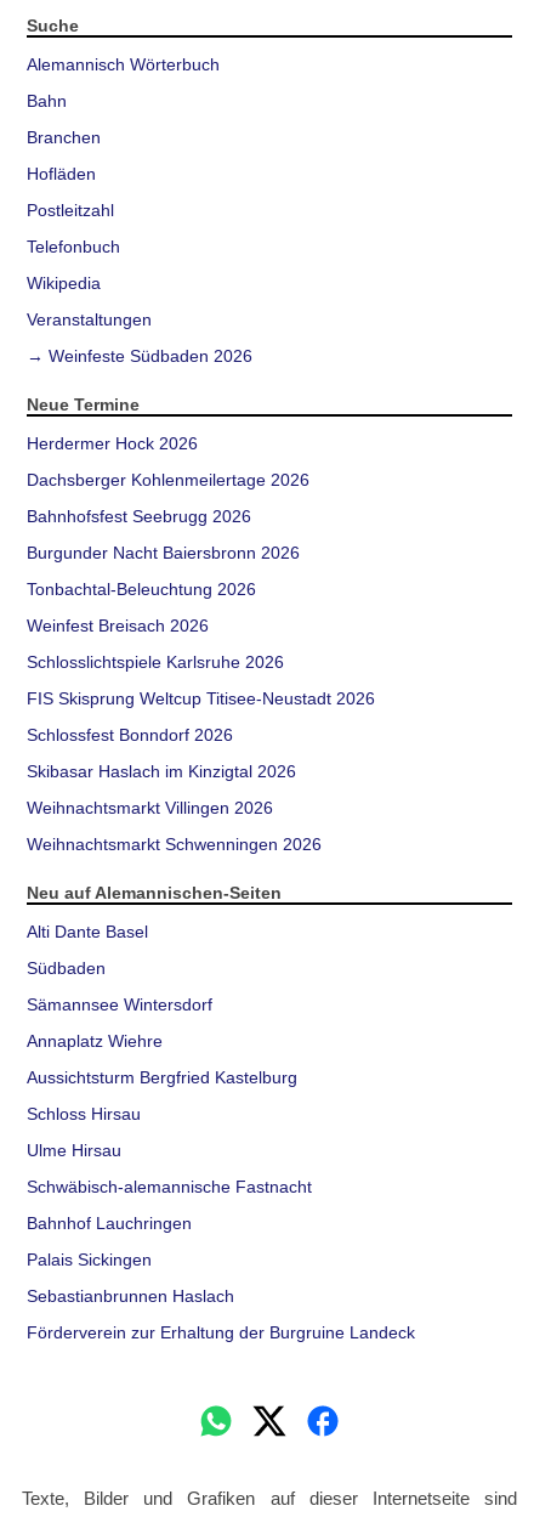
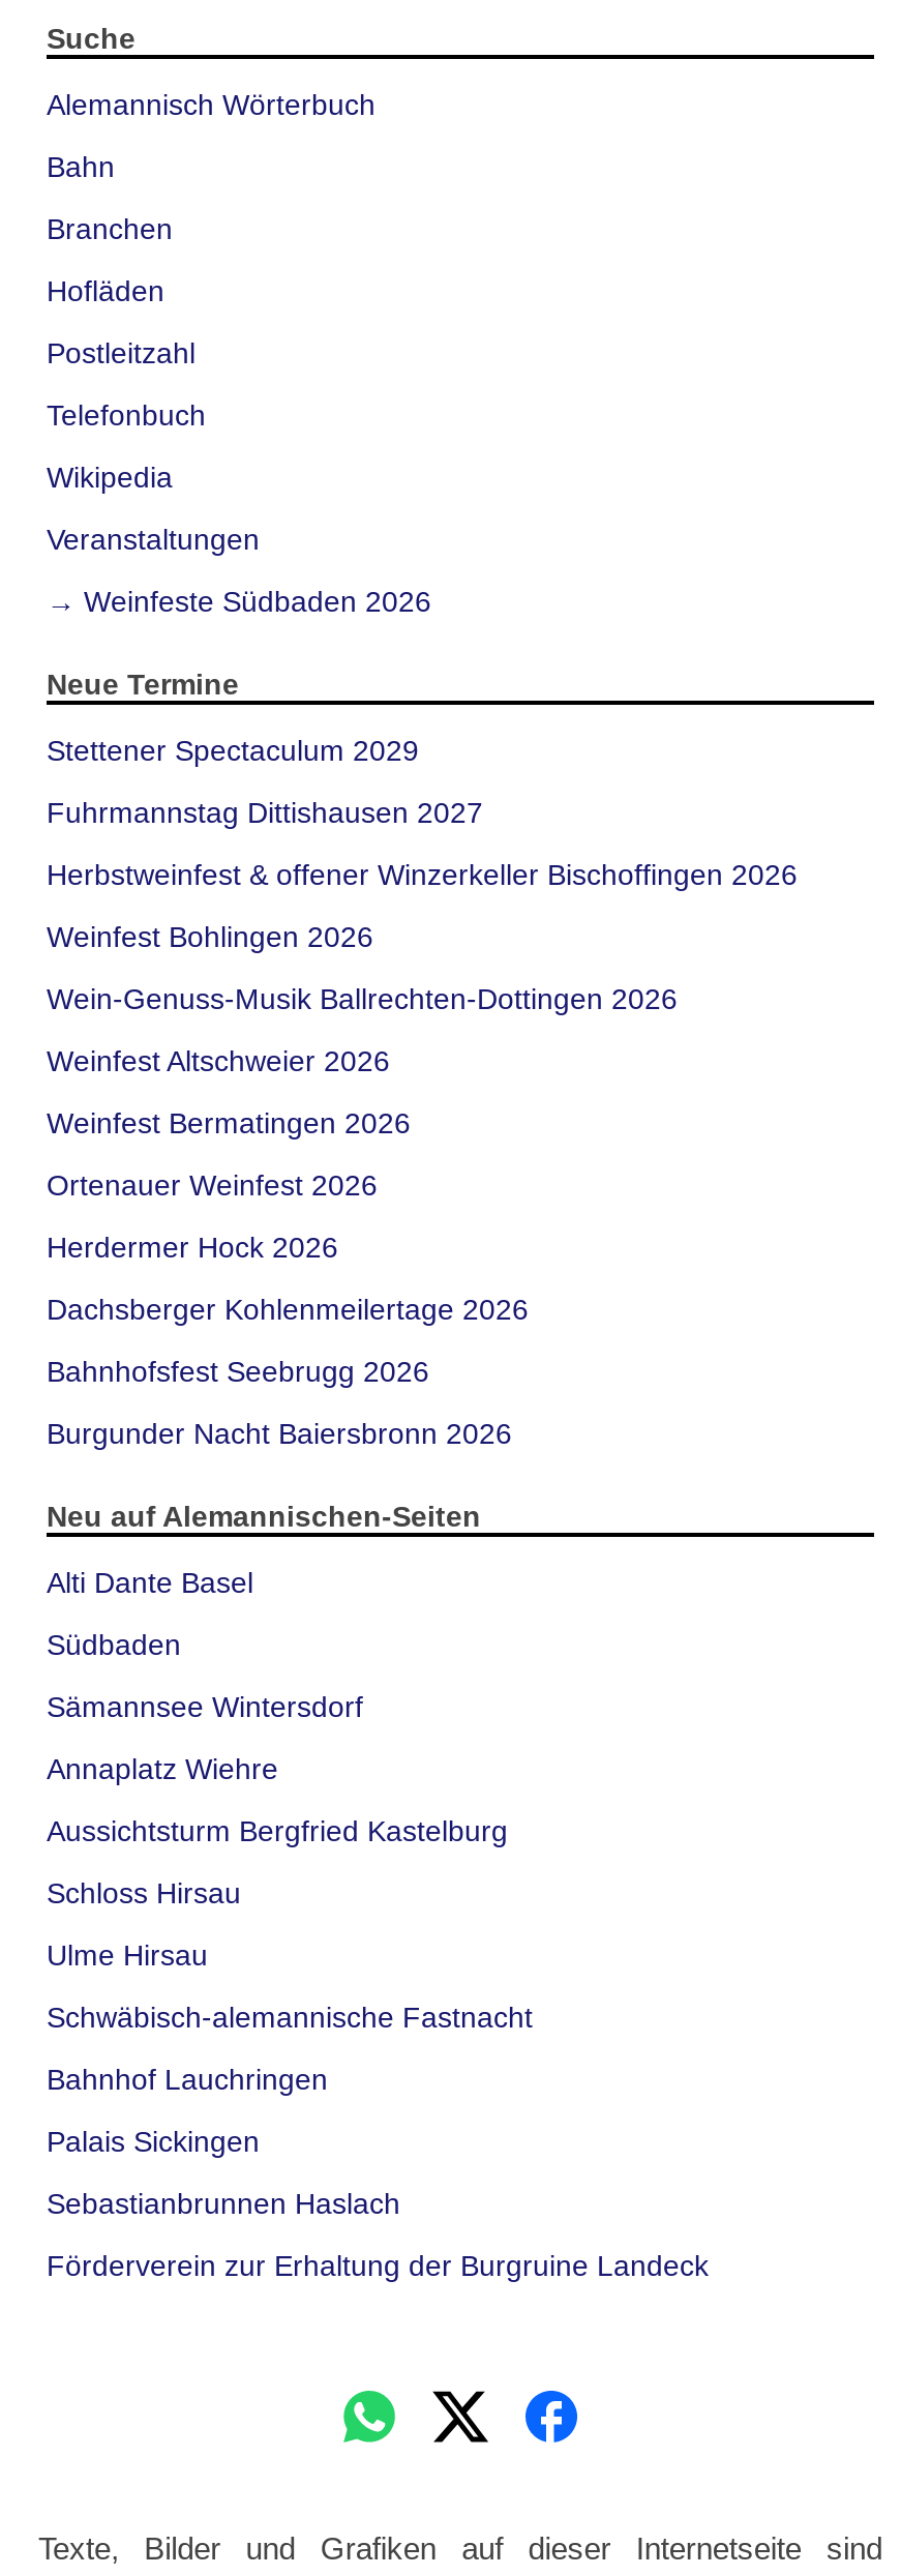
+ Stettener Spectaculum 2029
+ Fuhrmannstag Dittishausen 2027
+ Herbstweinfest & offener Winzerkeller Bischoffingen 2026
+ Weinfest Bohlingen 2026
+ Wein-Genuss-Musik Ballrechten-Dottingen 2026
+ Weinfest Altschweier 2026
+ Weinfest Bermatingen 2026
+ Ortenauer Weinfest 2026

moved down: Herdermer Hock 2026 | Dachsberger Kohlenmeilertage 2026 | Bahnhofsfest Seebrugg 2026 | Burgunder Nacht Baiersbronn 2026

- Tonbachtal-Beleuchtung 2026
- Weinfest Breisach 2026
- Schlosslichtspiele Karlsruhe 2026
- FIS Skisprung Weltcup Titisee-Neustadt 2026
- Schlossfest Bonndorf 2026
- Skibasar Haslach im Kinzigtal 2026
- Weihnachtsmarkt Villingen 2026
- Weihnachtsmarkt Schwenningen 2026
